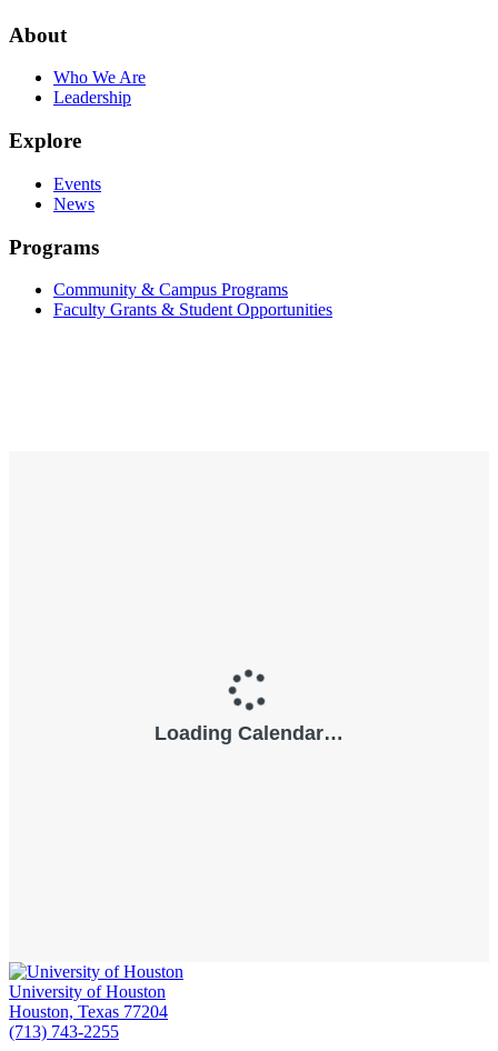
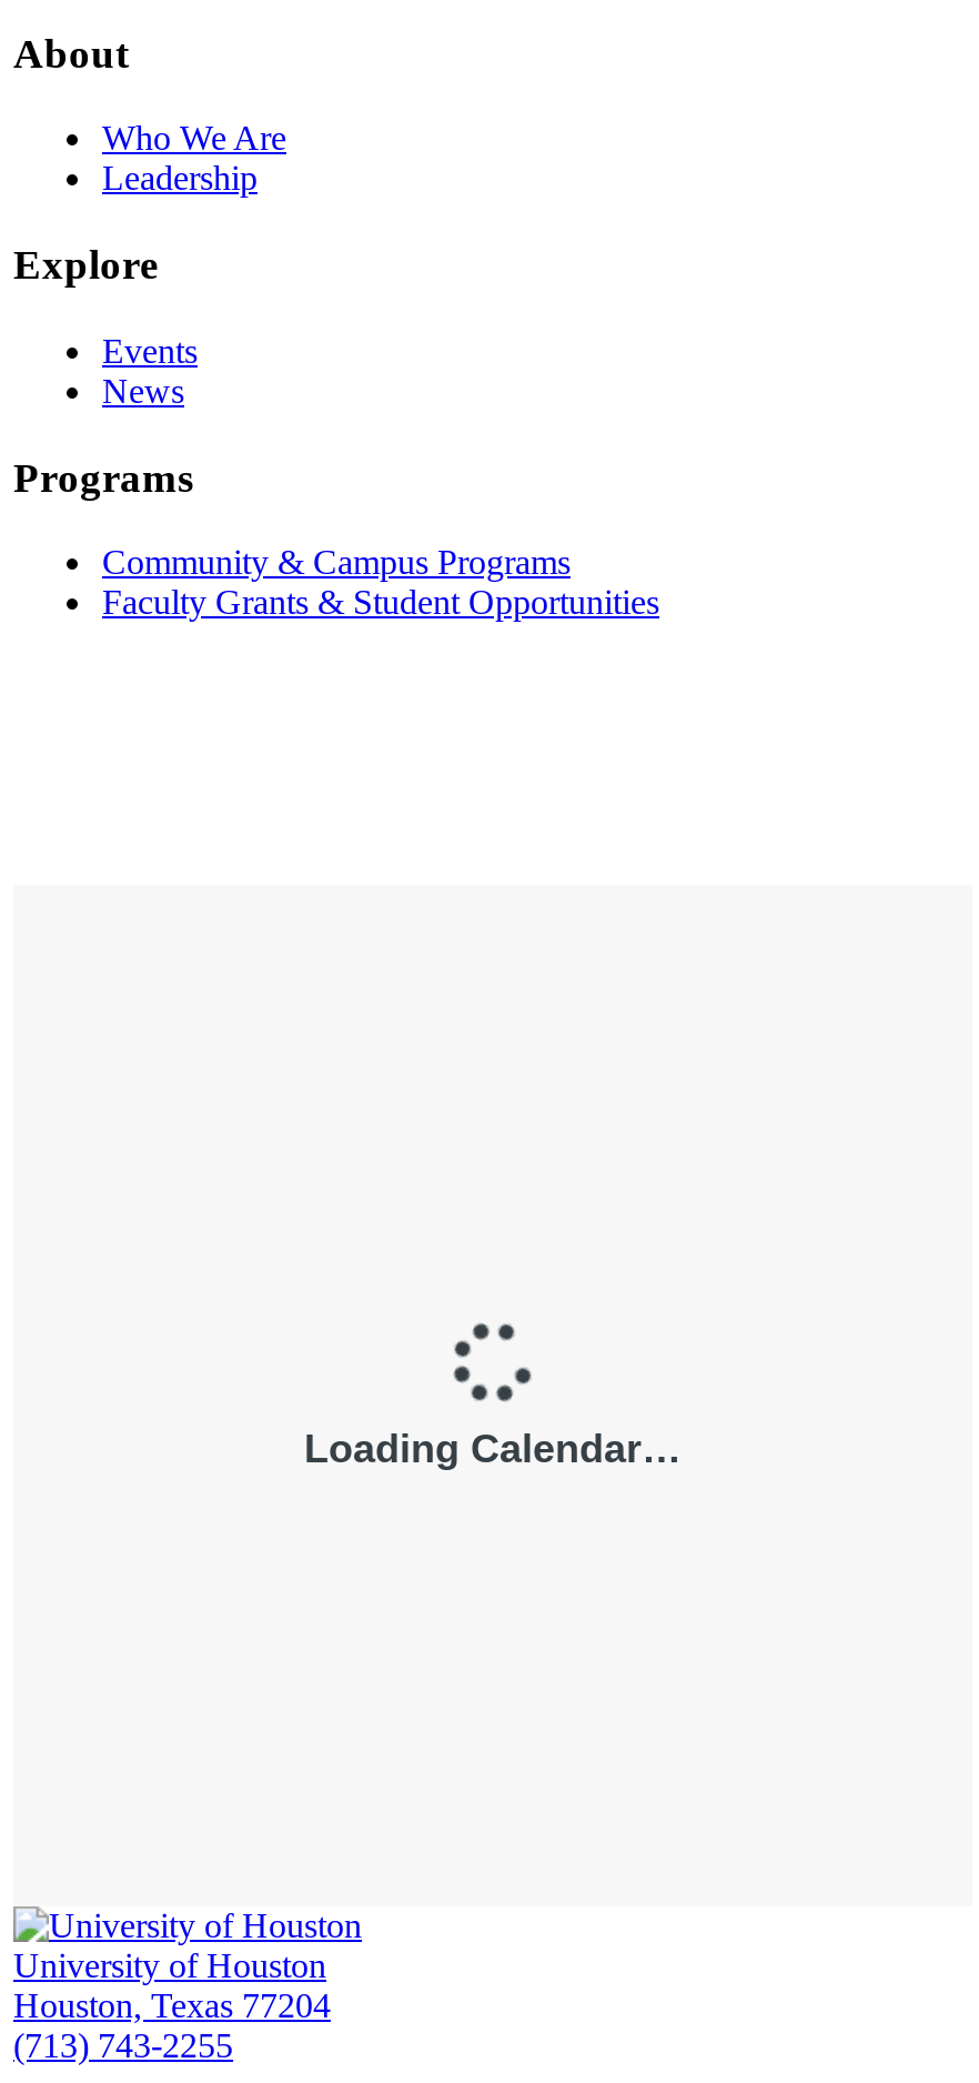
- [image]
+ [image]
